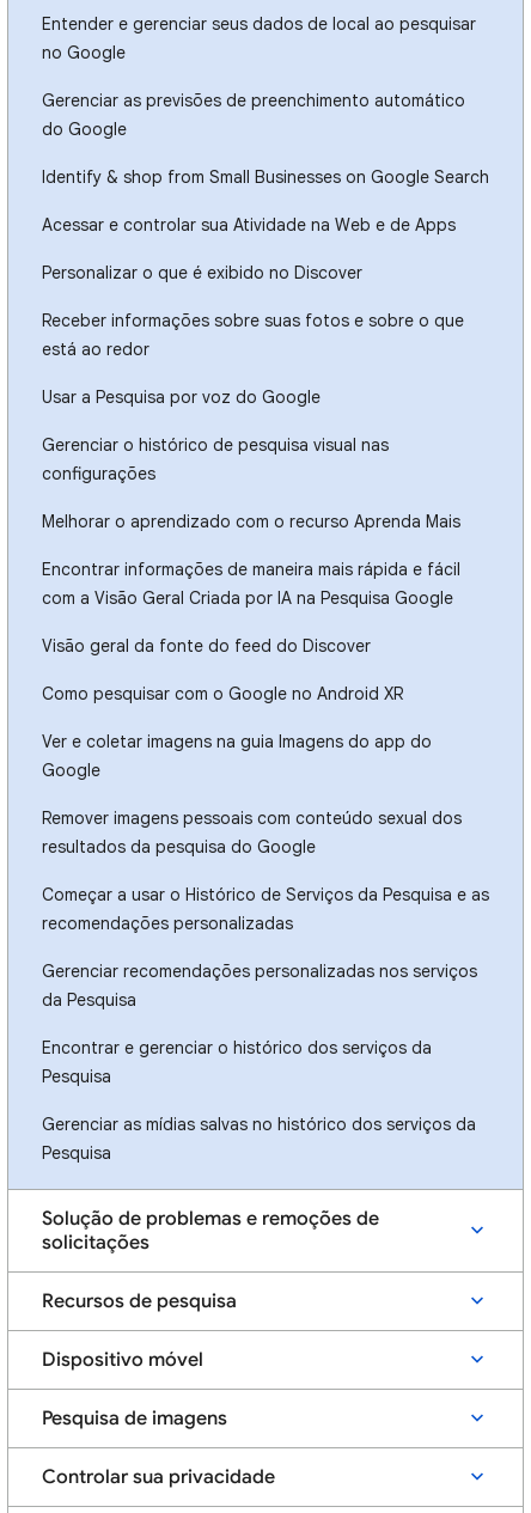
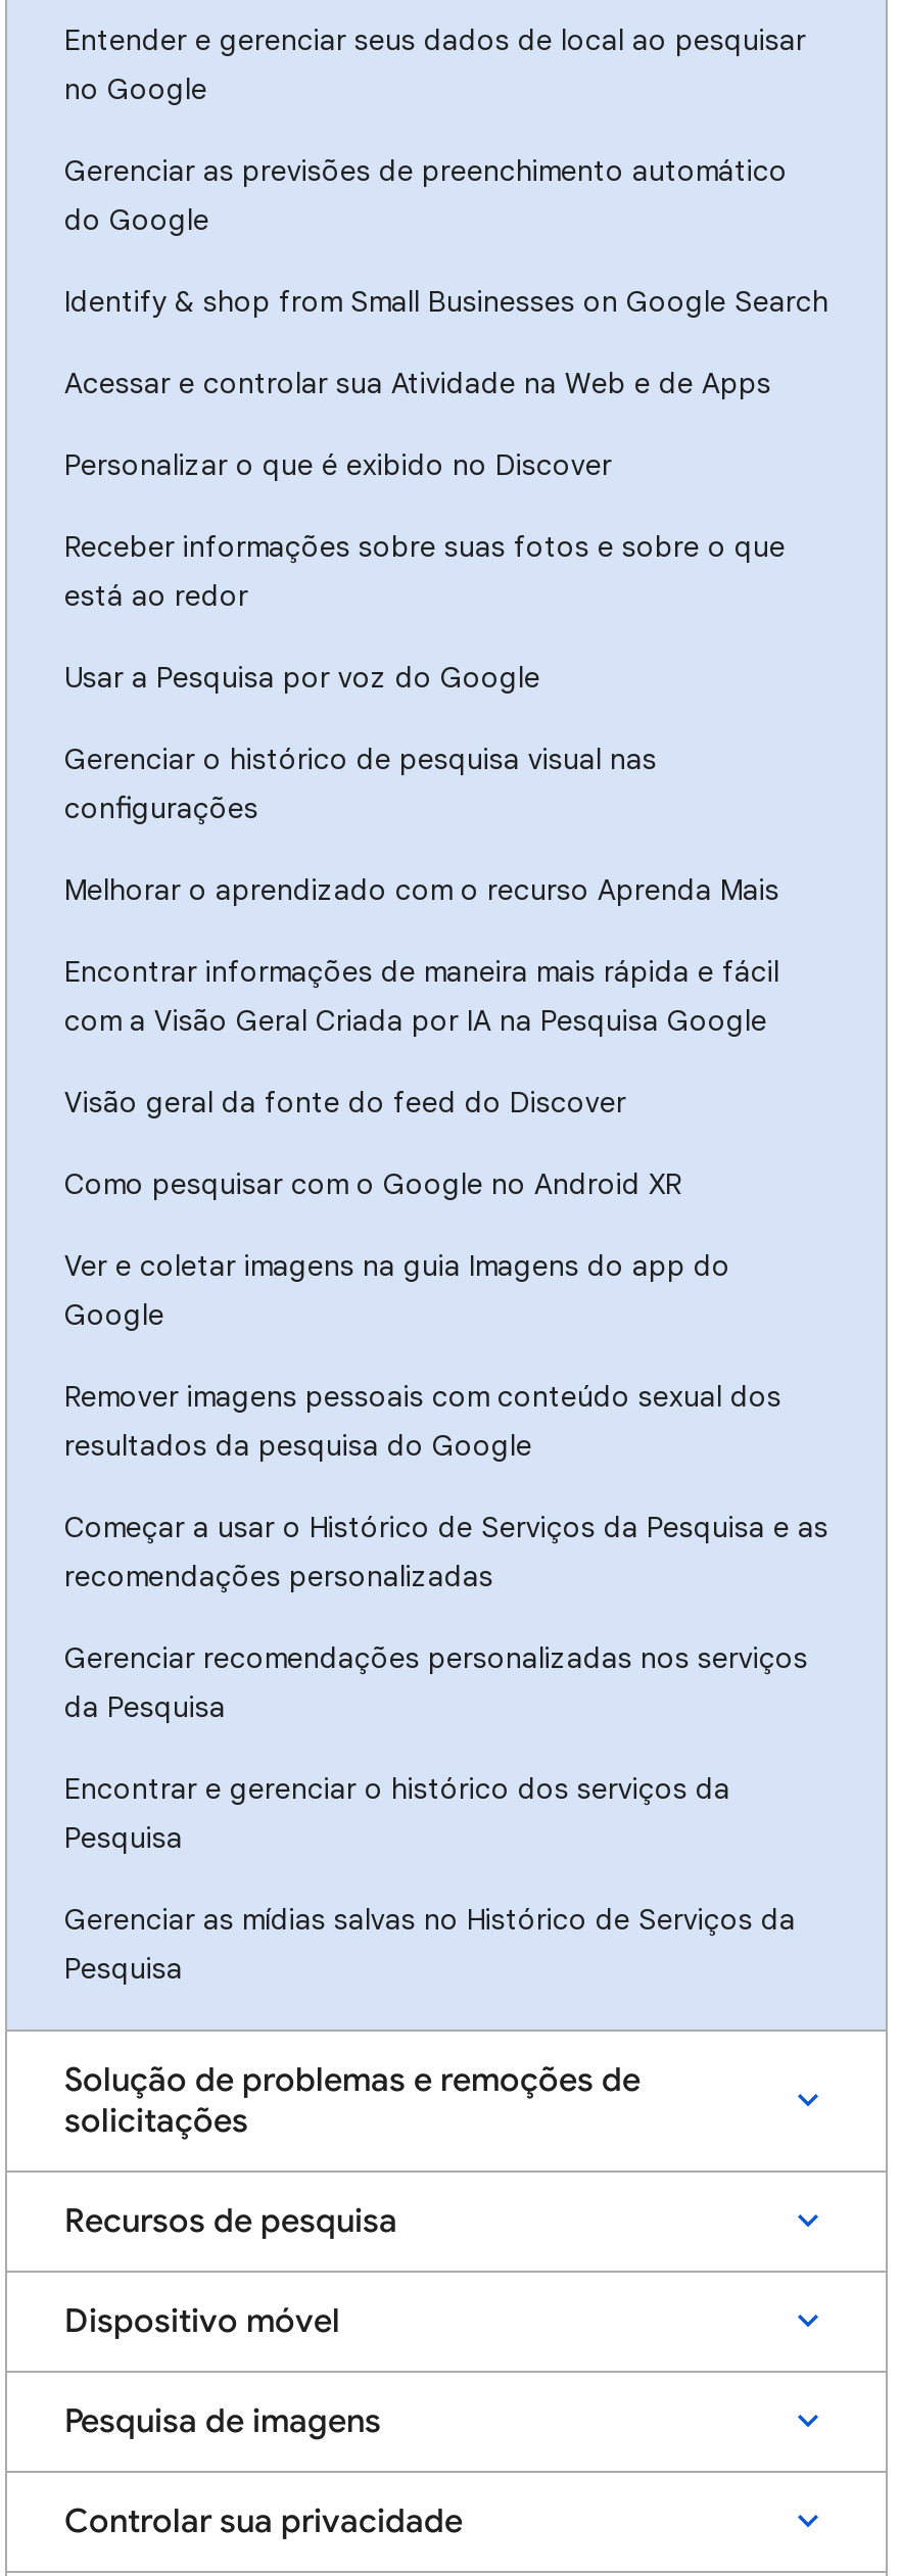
- Gerenciar as mídias salvas no histórico dos serviços da
+ Gerenciar as mídias salvas no Histórico de Serviços da
